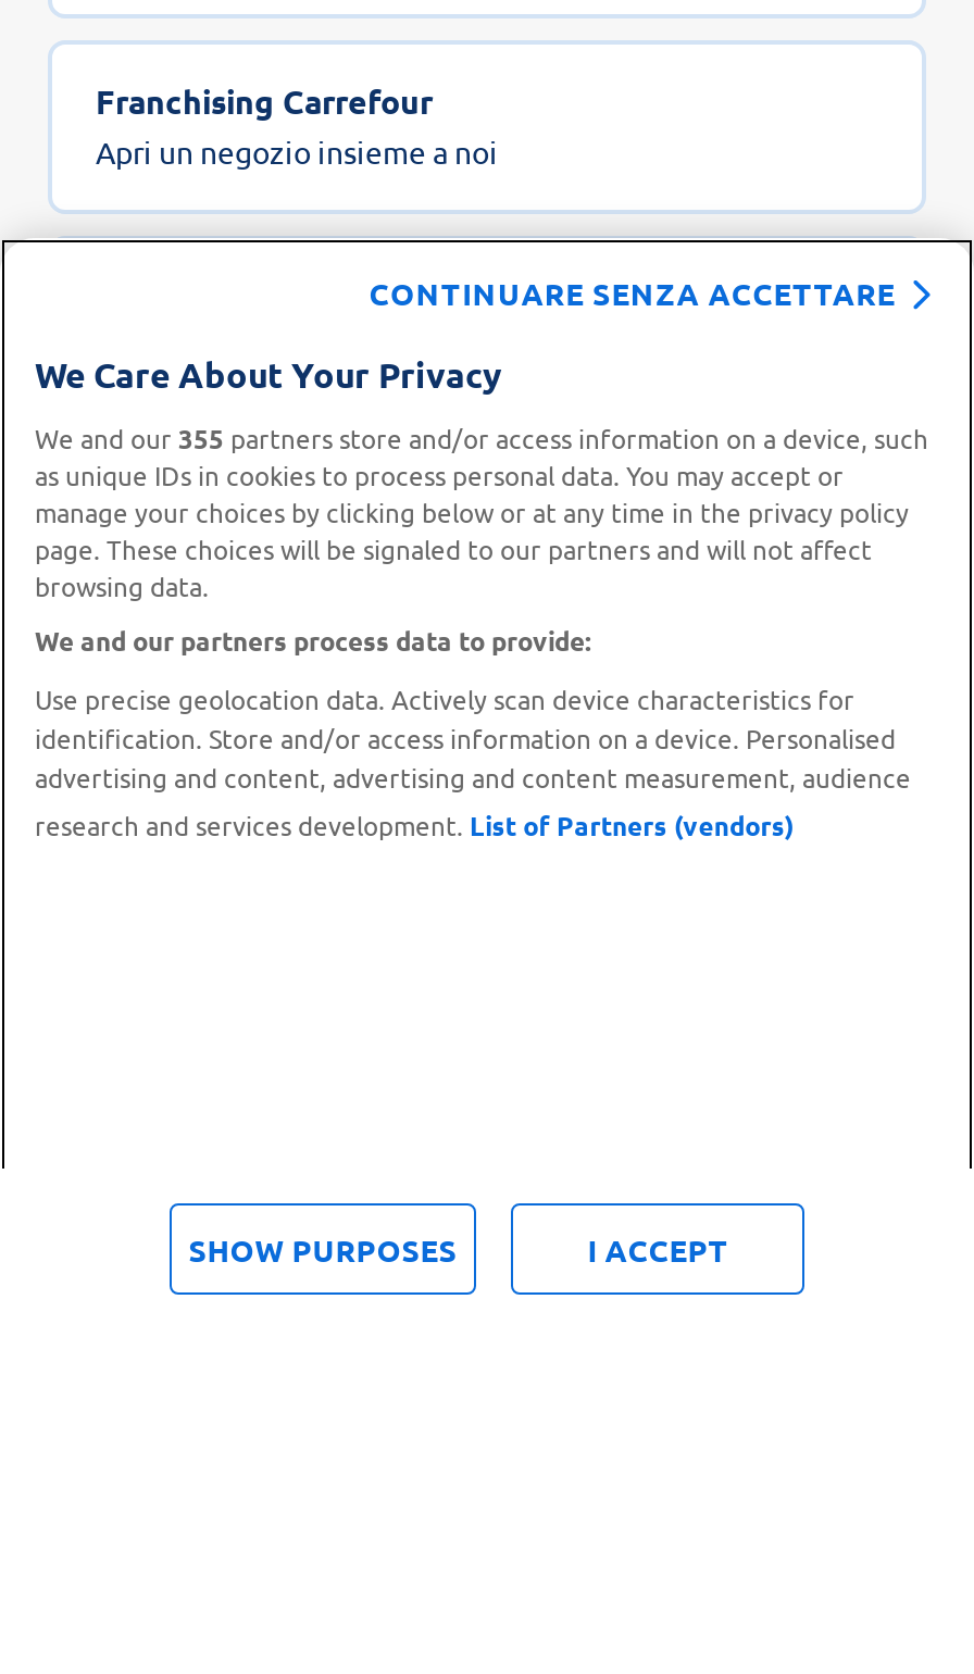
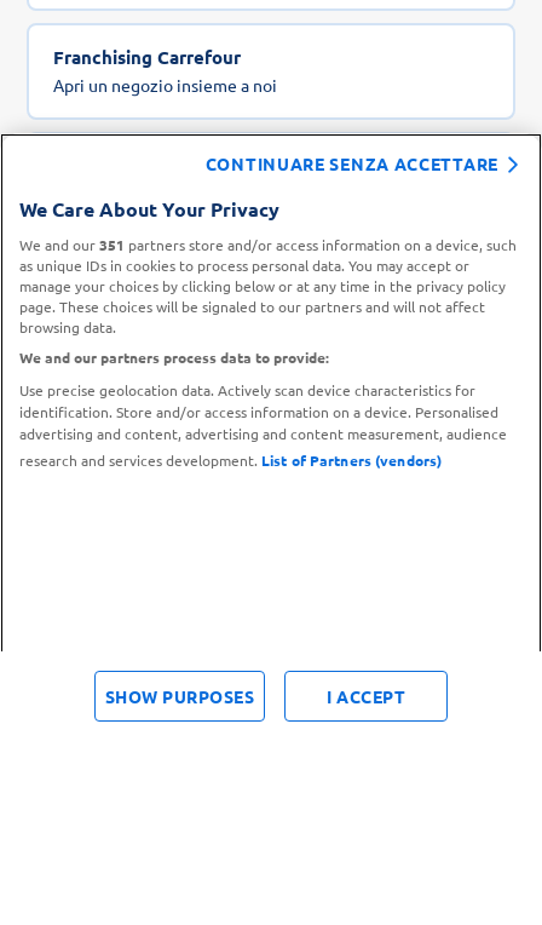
- We and our 355 partners store and/or access information on a device, such
+ We and our 351 partners store and/or access information on a device, such
